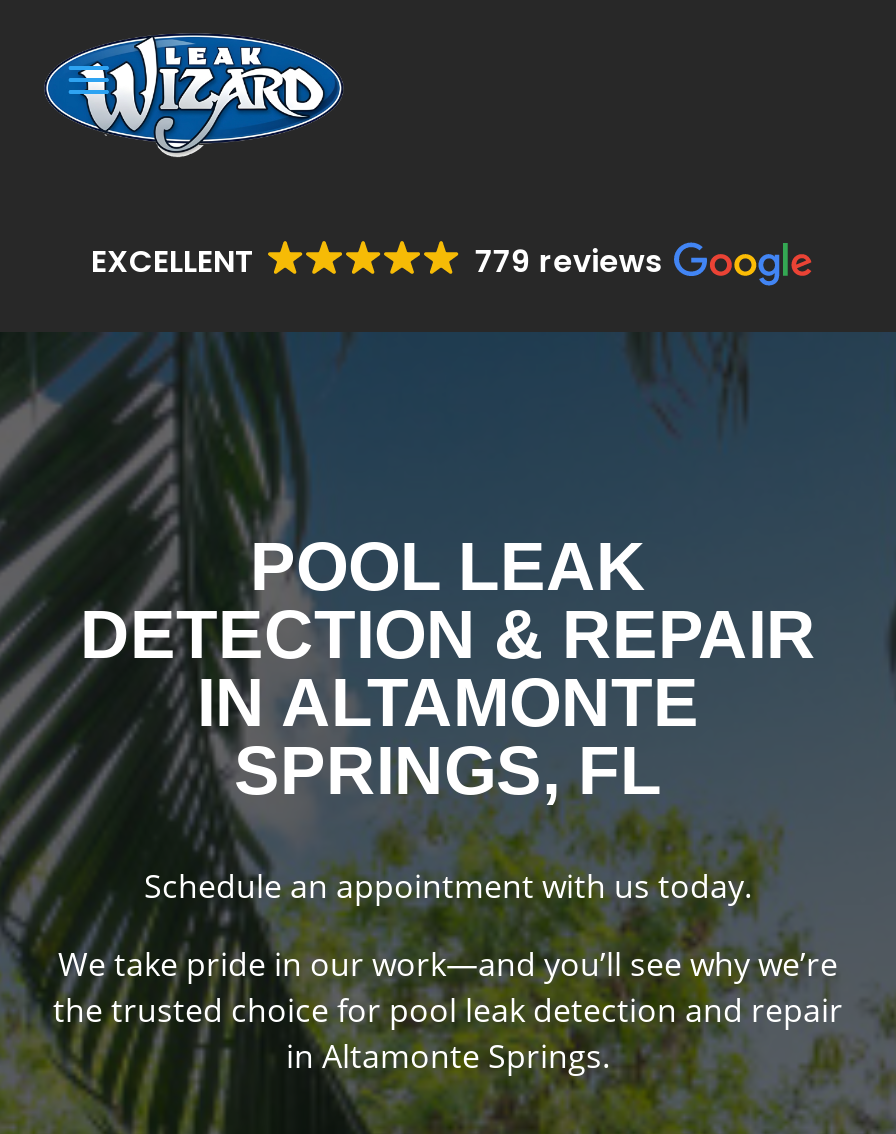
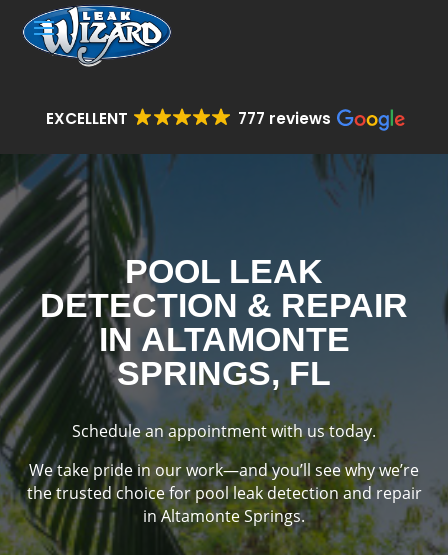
- 779 reviews
+ 777 reviews
